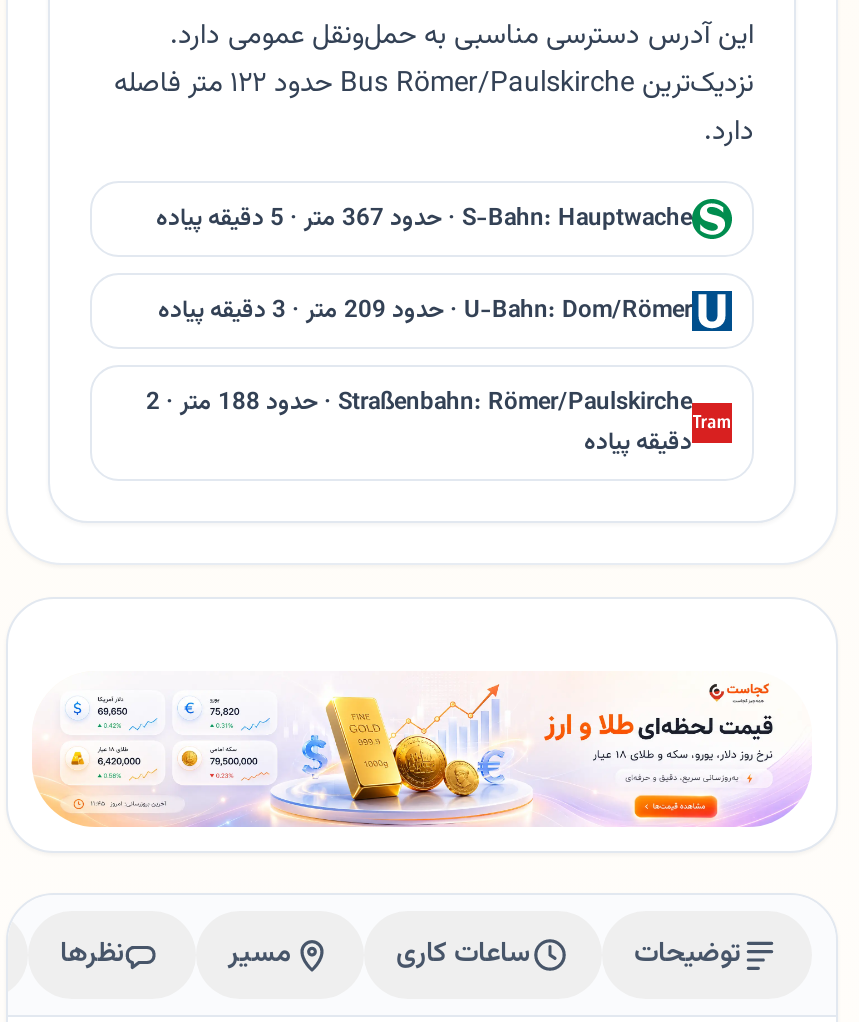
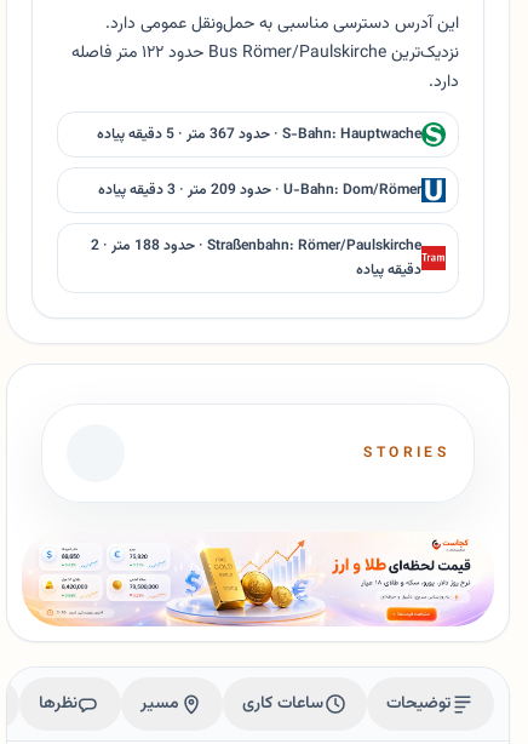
+ STORIES
